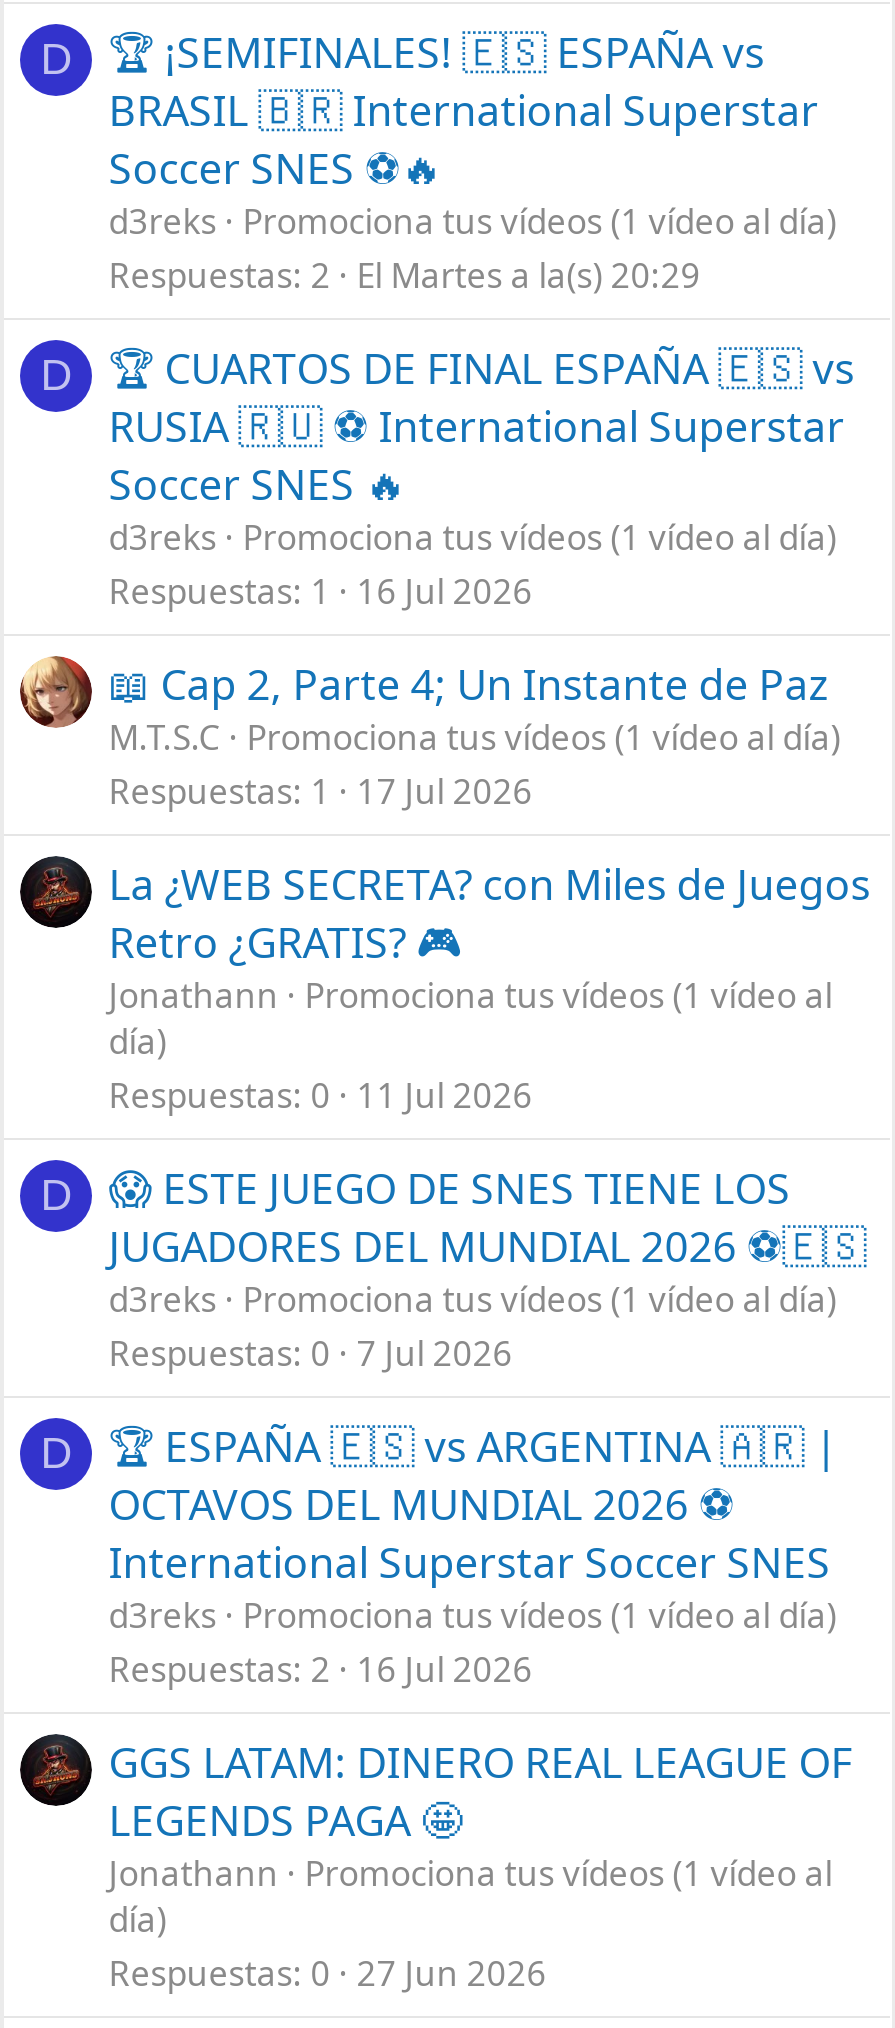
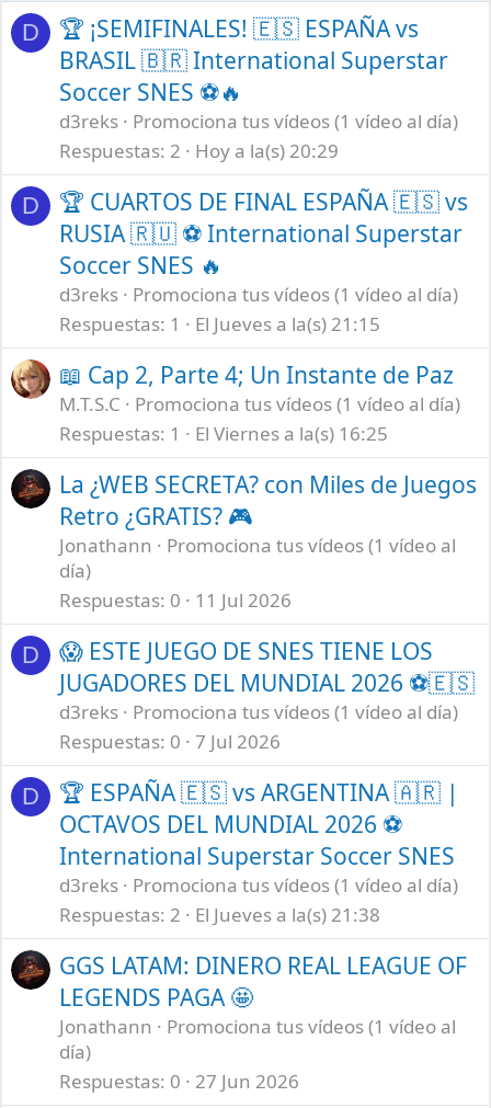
- Respuestas 2 El Martes a la(s) 20:29
+ Respuestas 2 Hoy a la(s) 20:29

- Respuestas 1 16 Jul 2026
+ Respuestas 1 El Jueves a la(s) 21:15

- Respuestas 1 17 Jul 2026
+ Respuestas 1 El Viernes a la(s) 16:25

- Respuestas 2 16 Jul 2026
+ Respuestas 2 El Jueves a la(s) 21:38
